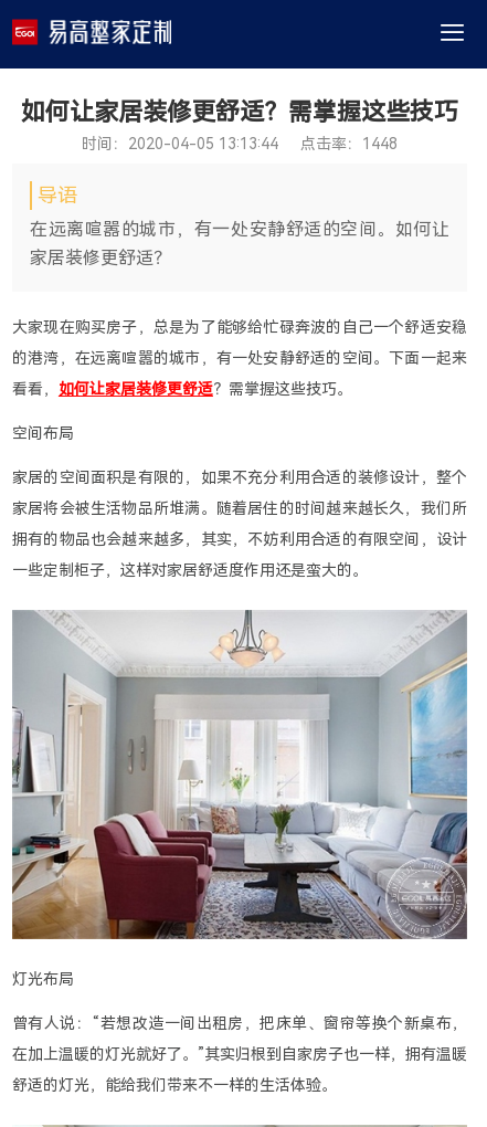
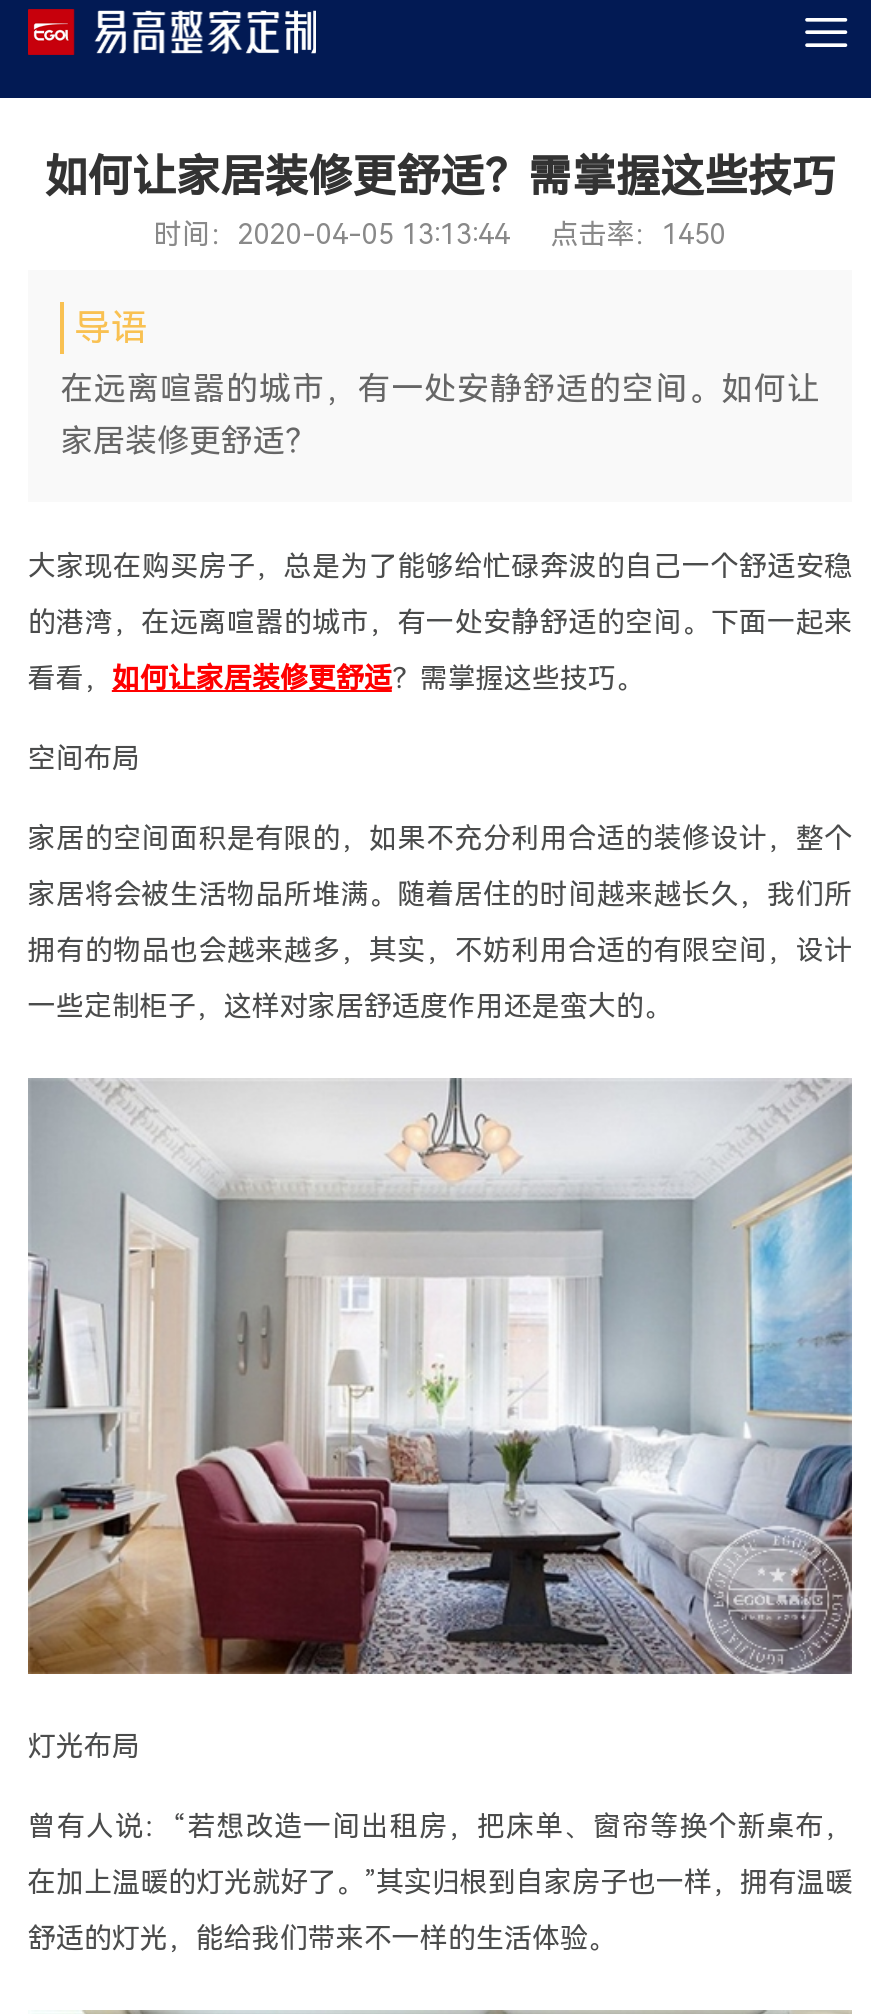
- 时间：2020-04-05 13:13:44 点击率：1448
+ 时间：2020-04-05 13:13:44 点击率：1450
